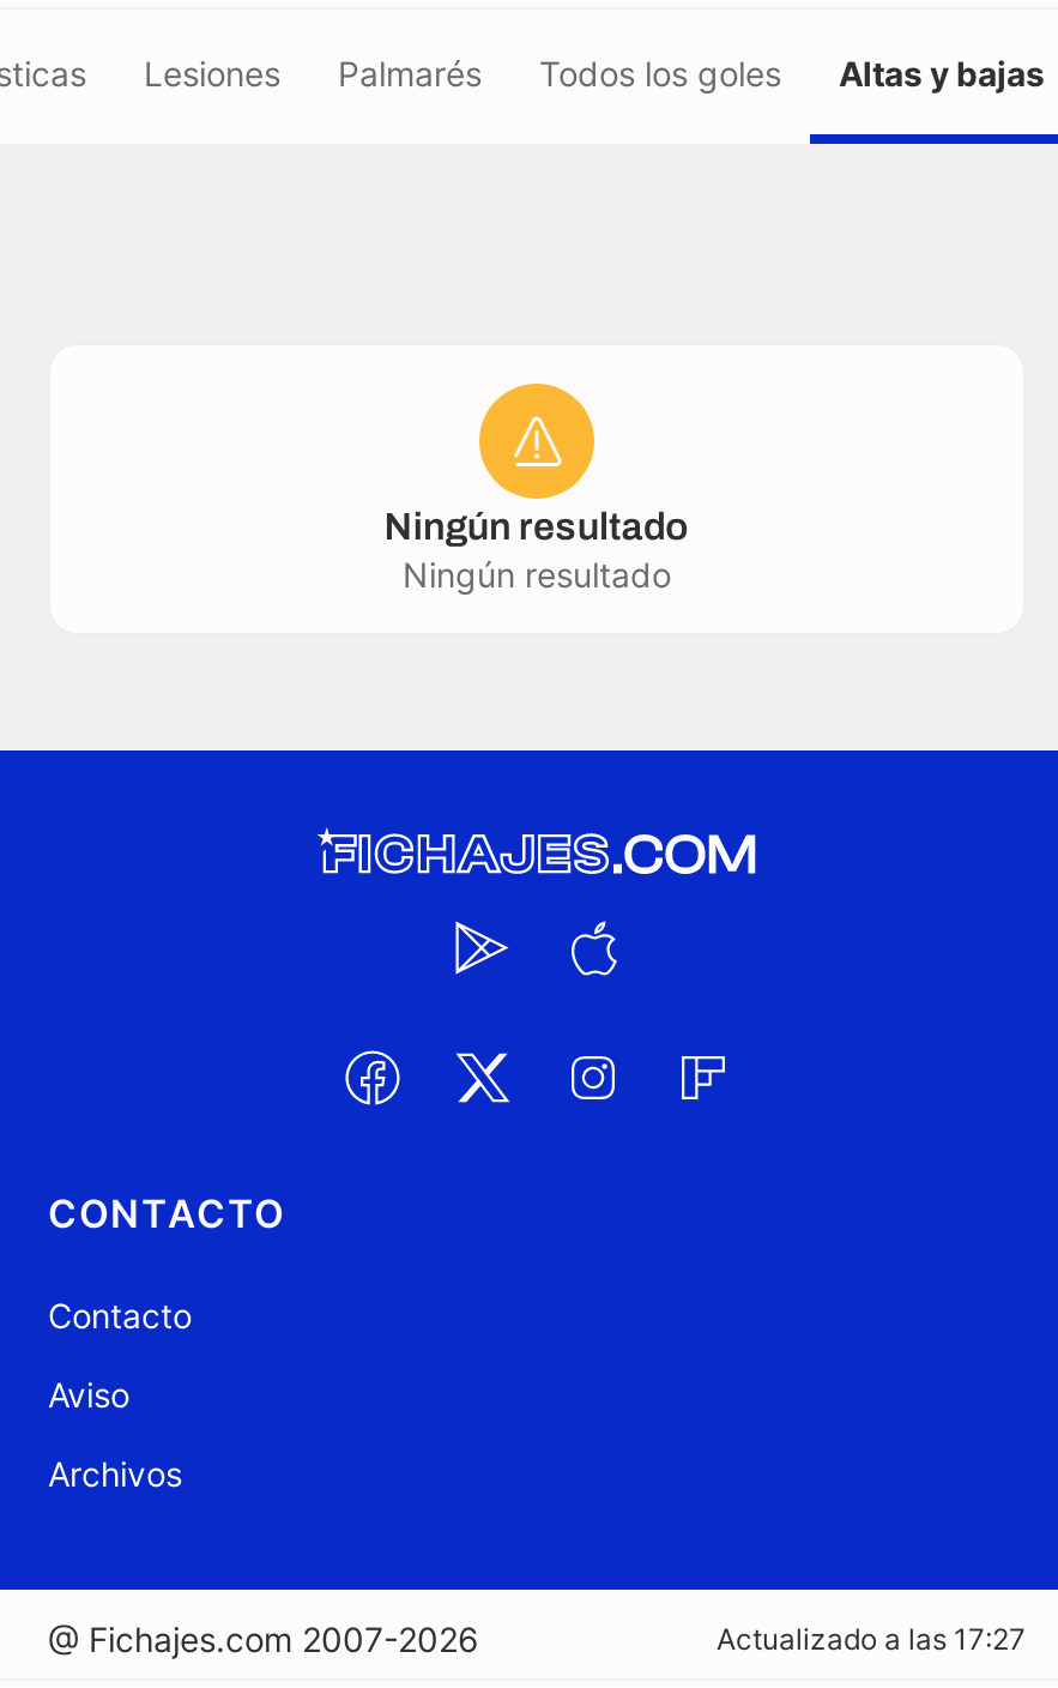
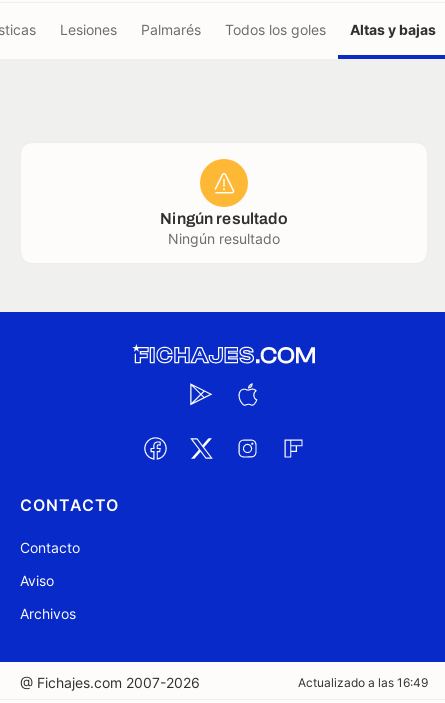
- Actualizado a las 17:27
+ Actualizado a las 16:49
